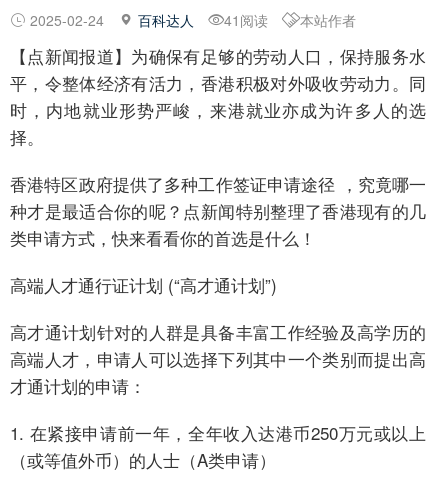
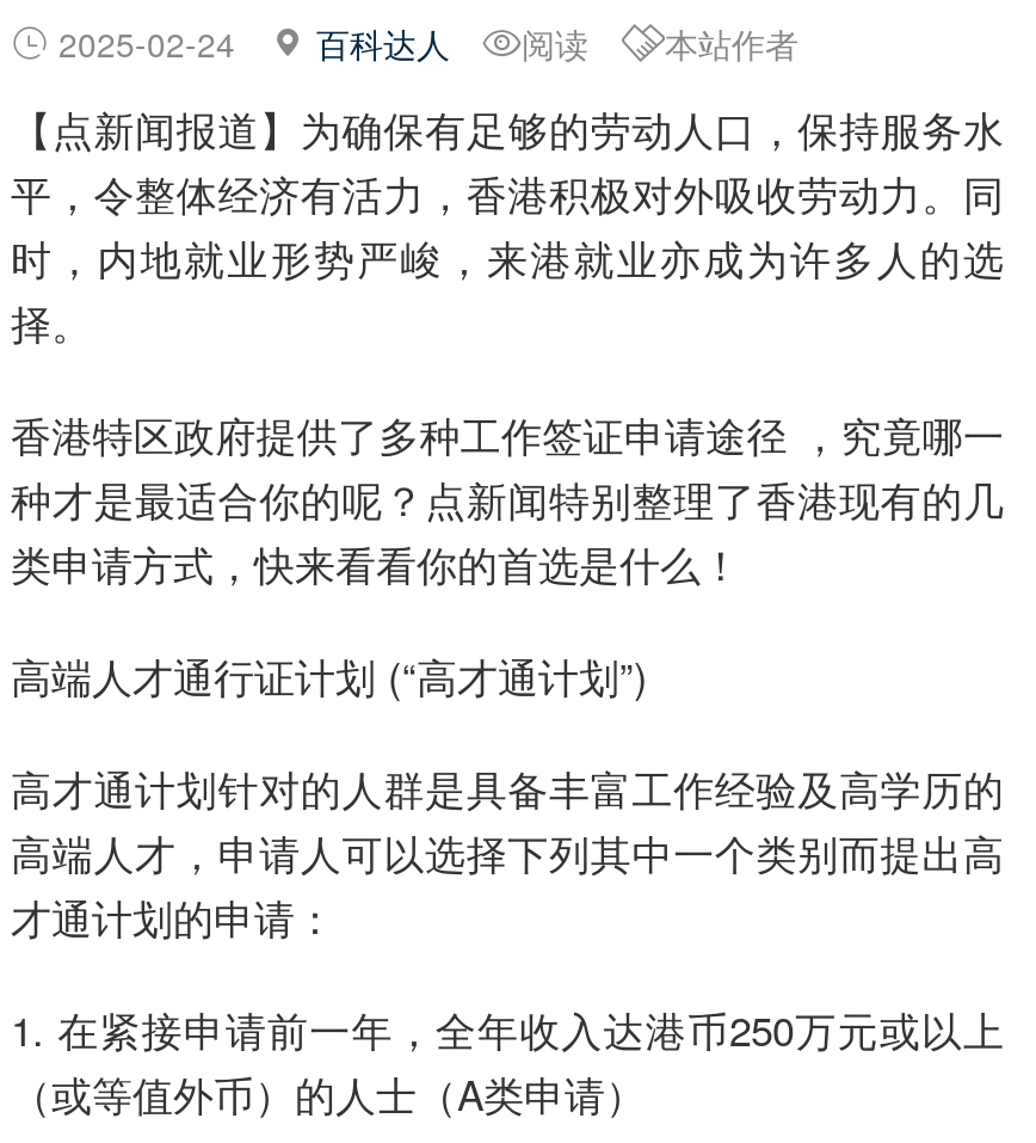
- 41阅读
+ 阅读
